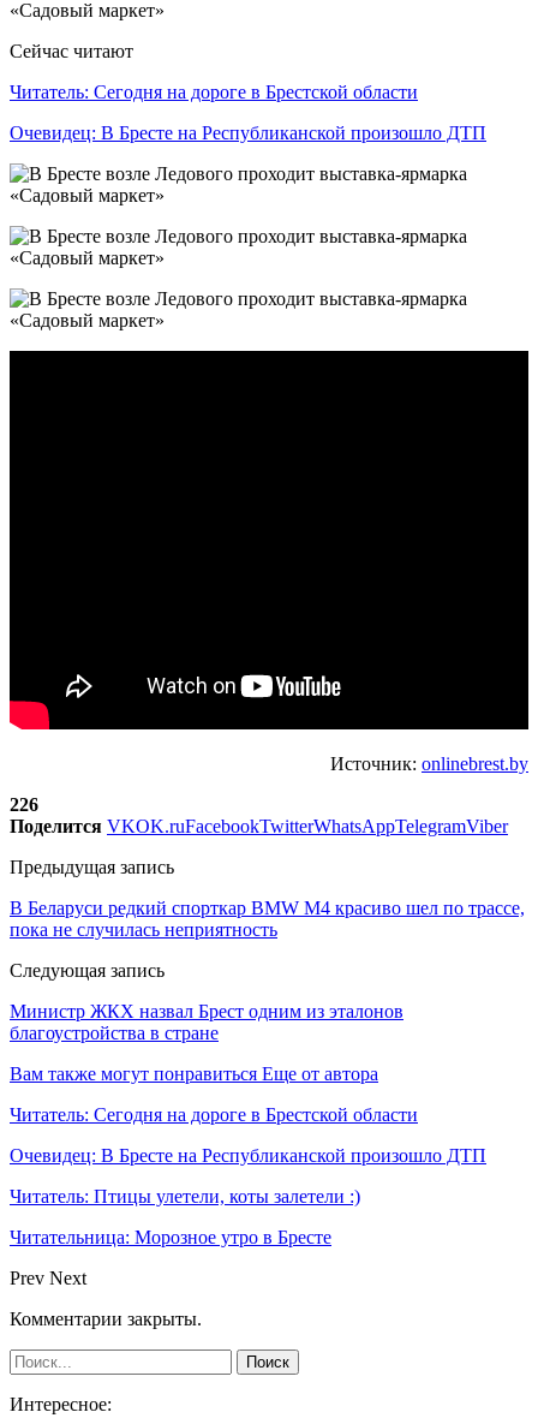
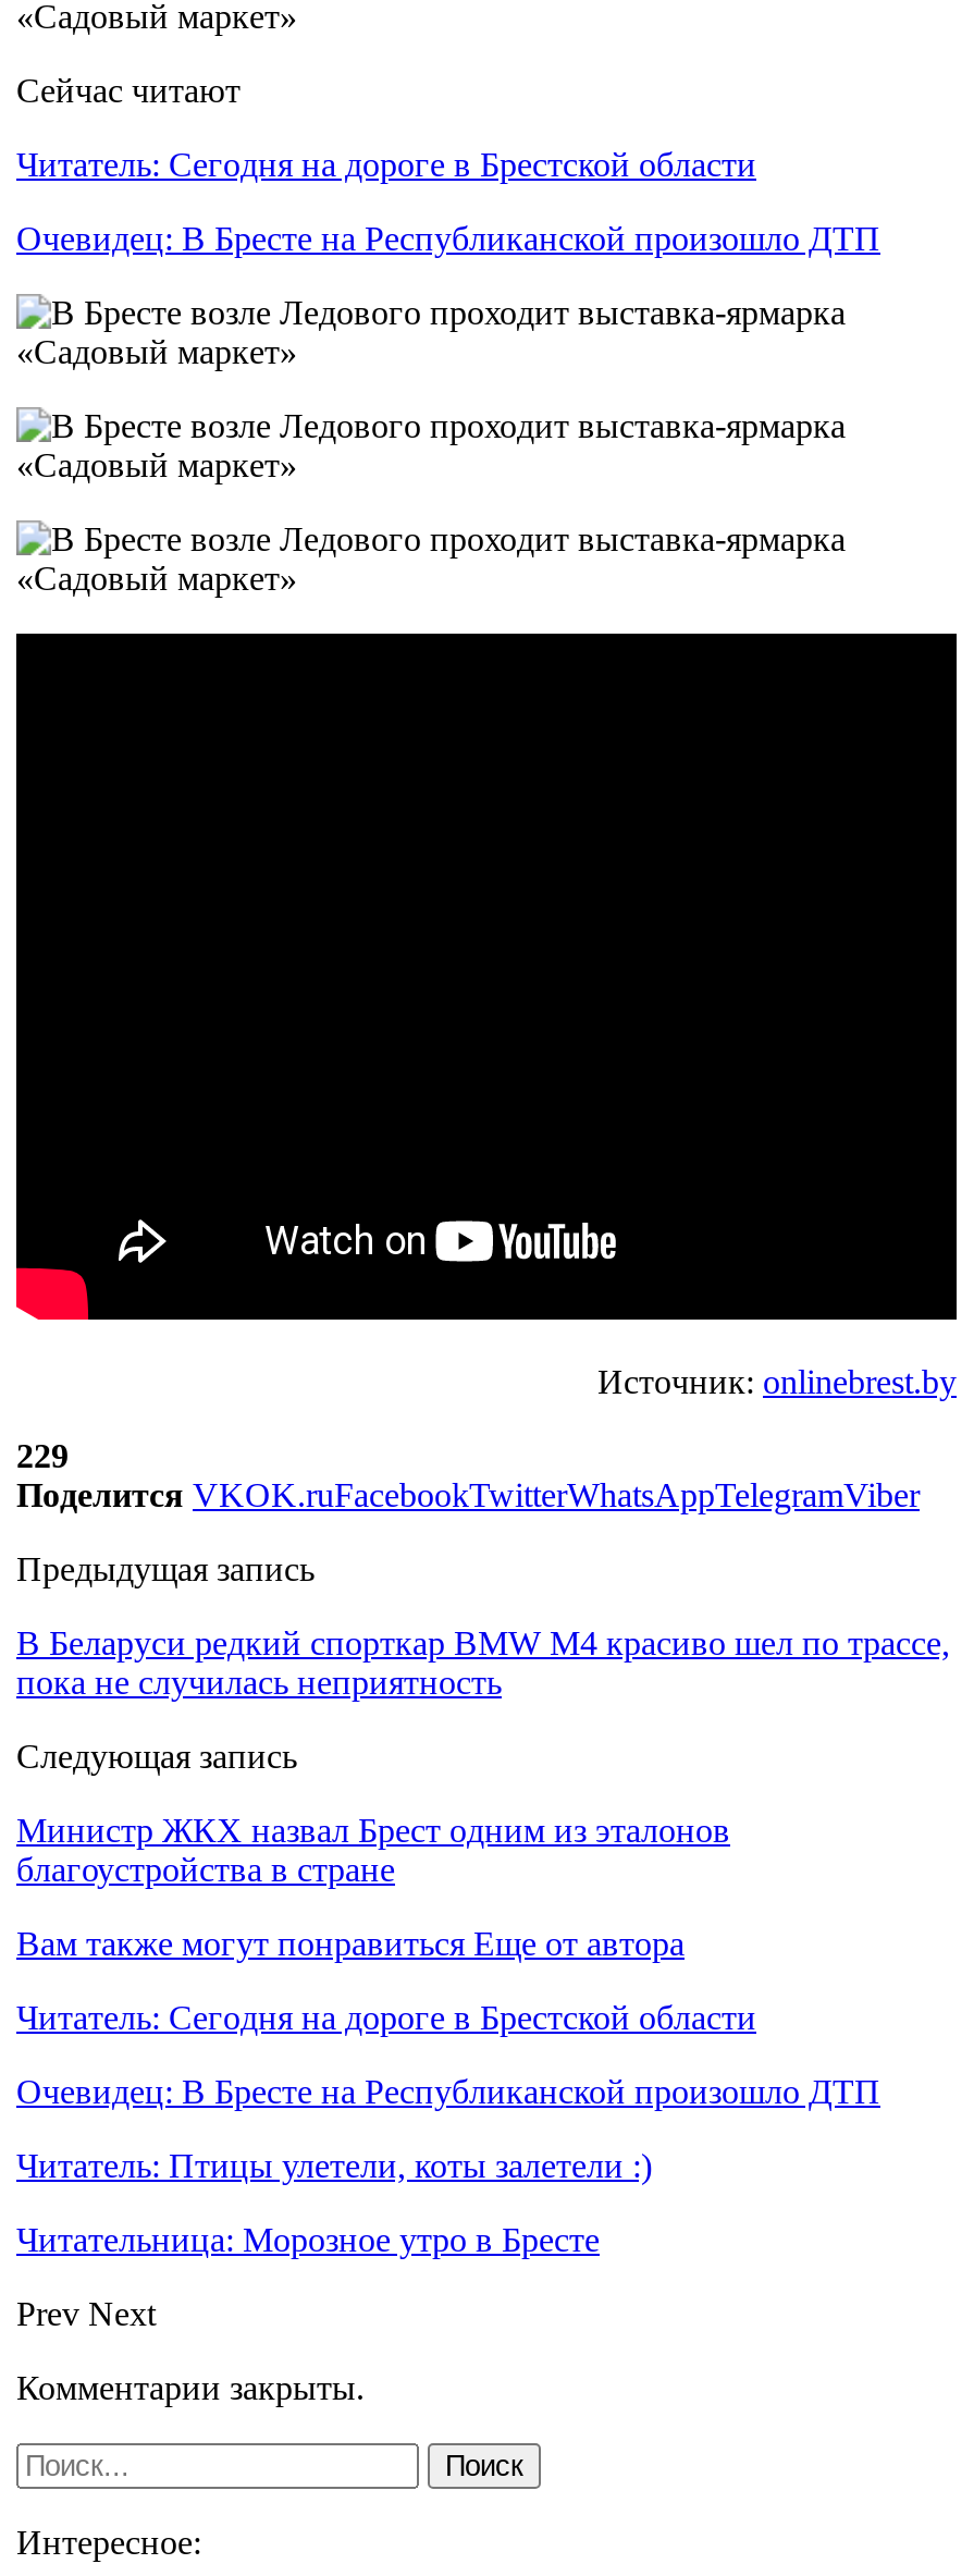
- 226
+ 229
